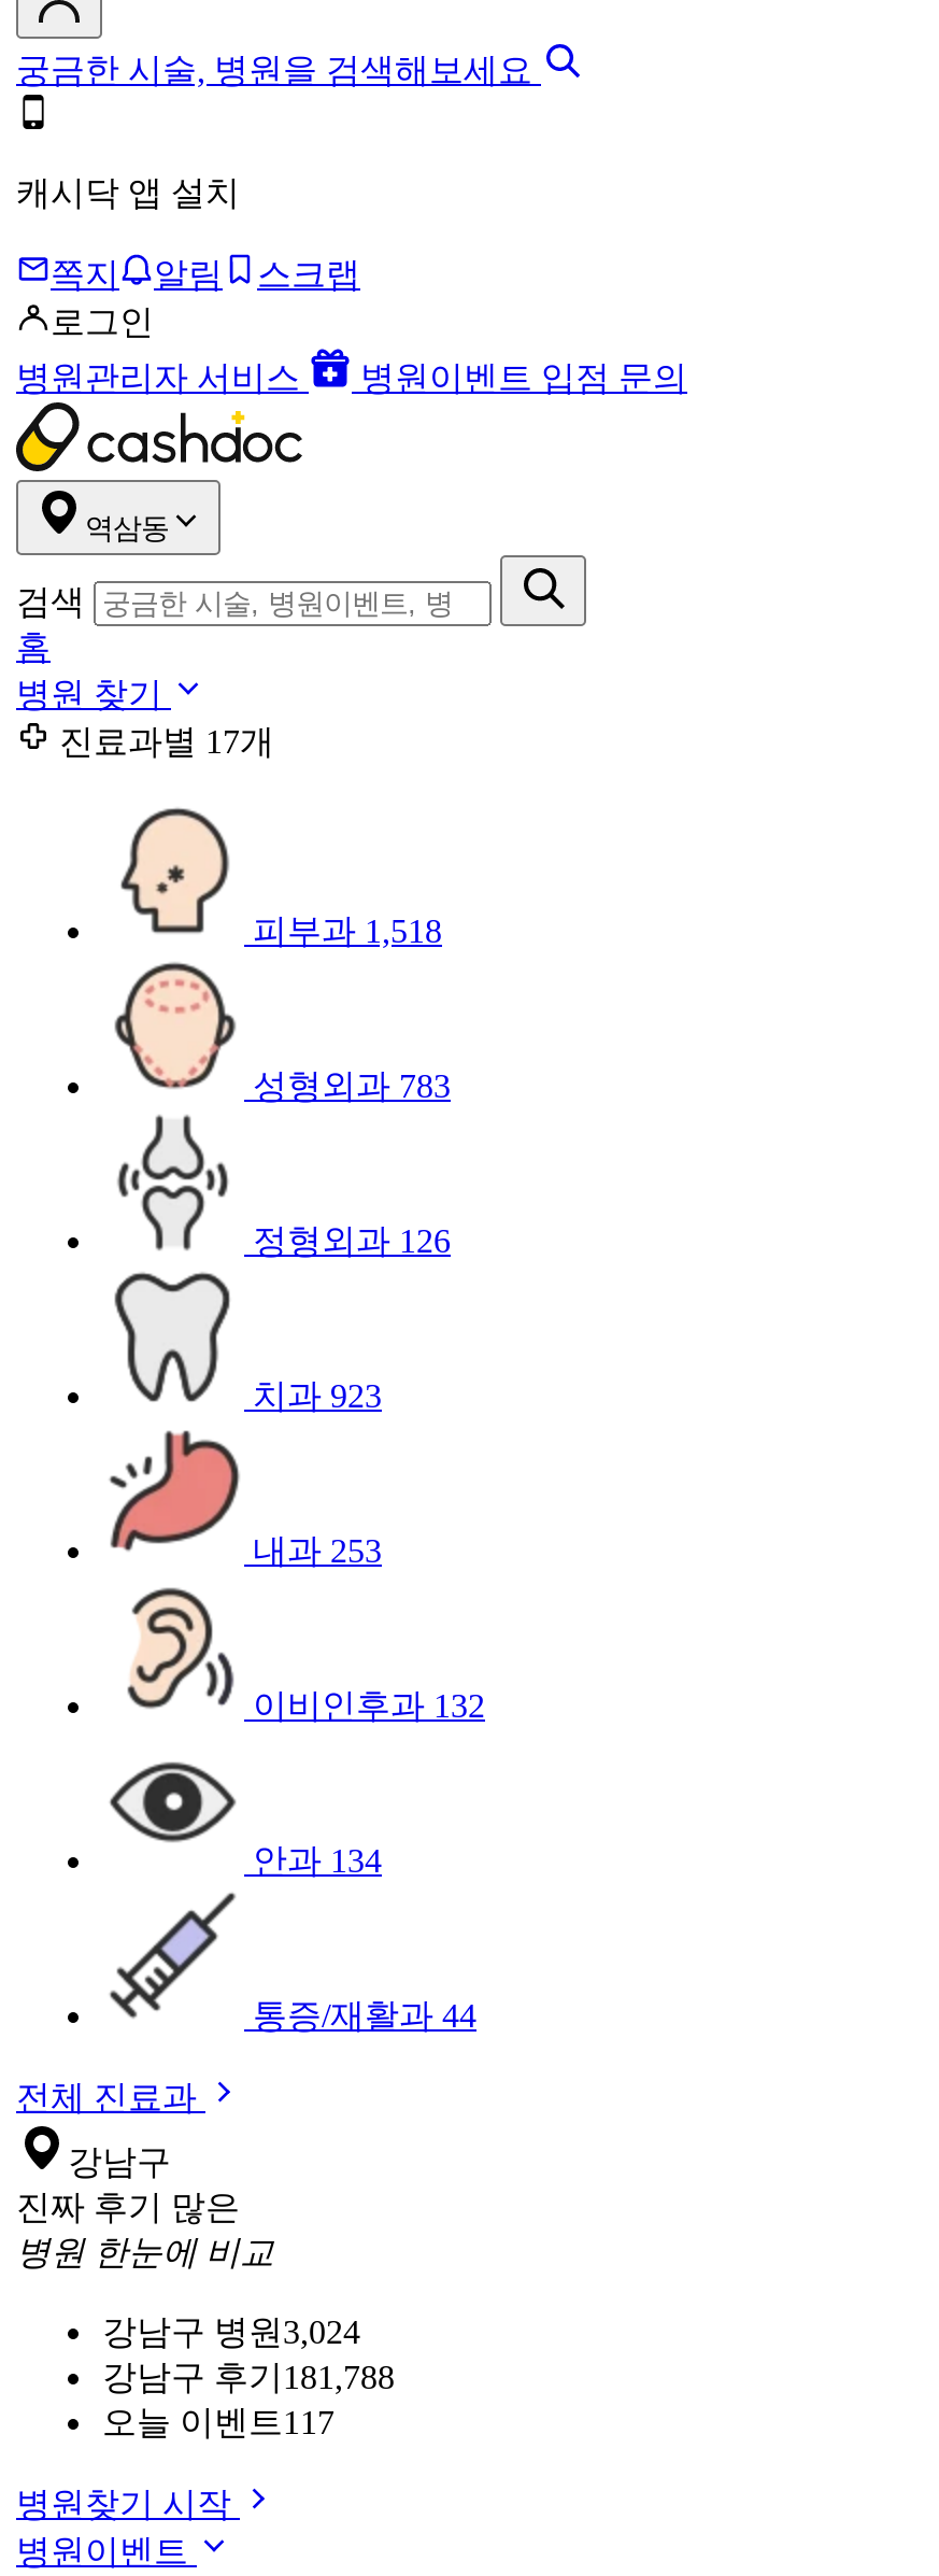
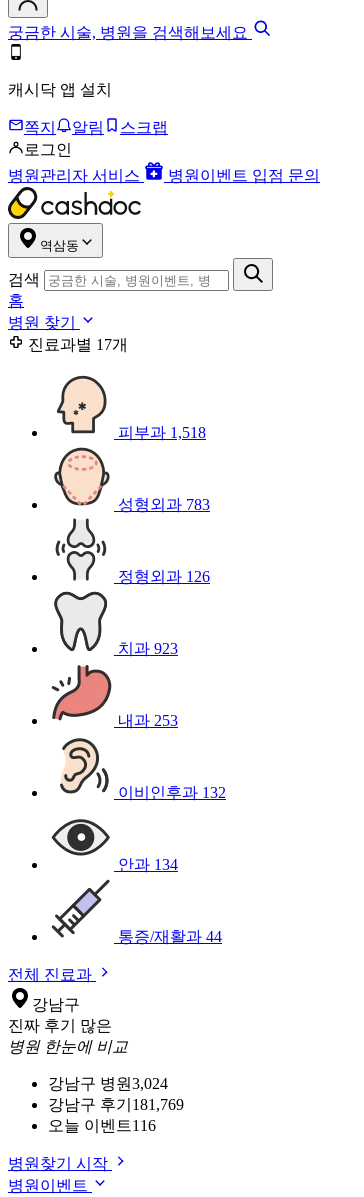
- 강남구 후기 181,788
+ 강남구 후기 181,769

- 오늘 이벤트 117
+ 오늘 이벤트 116
